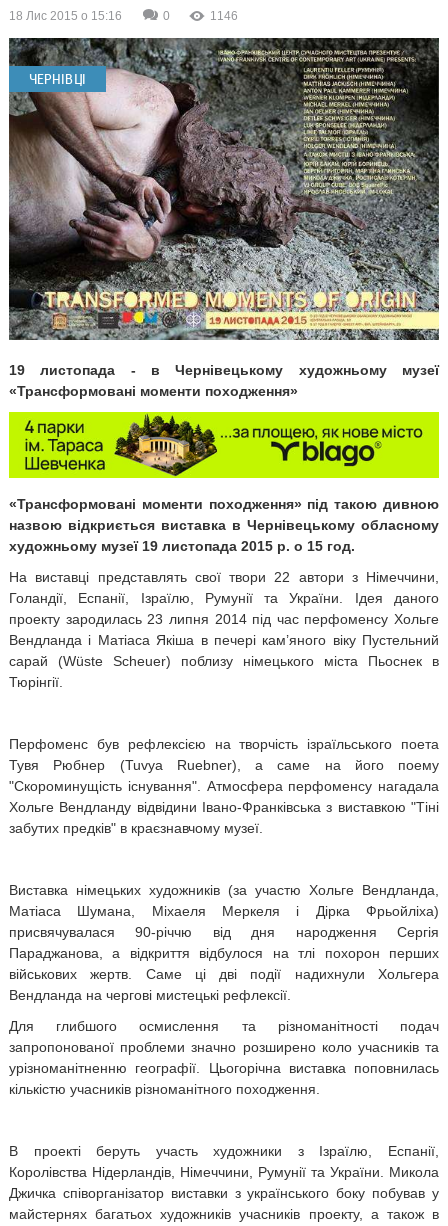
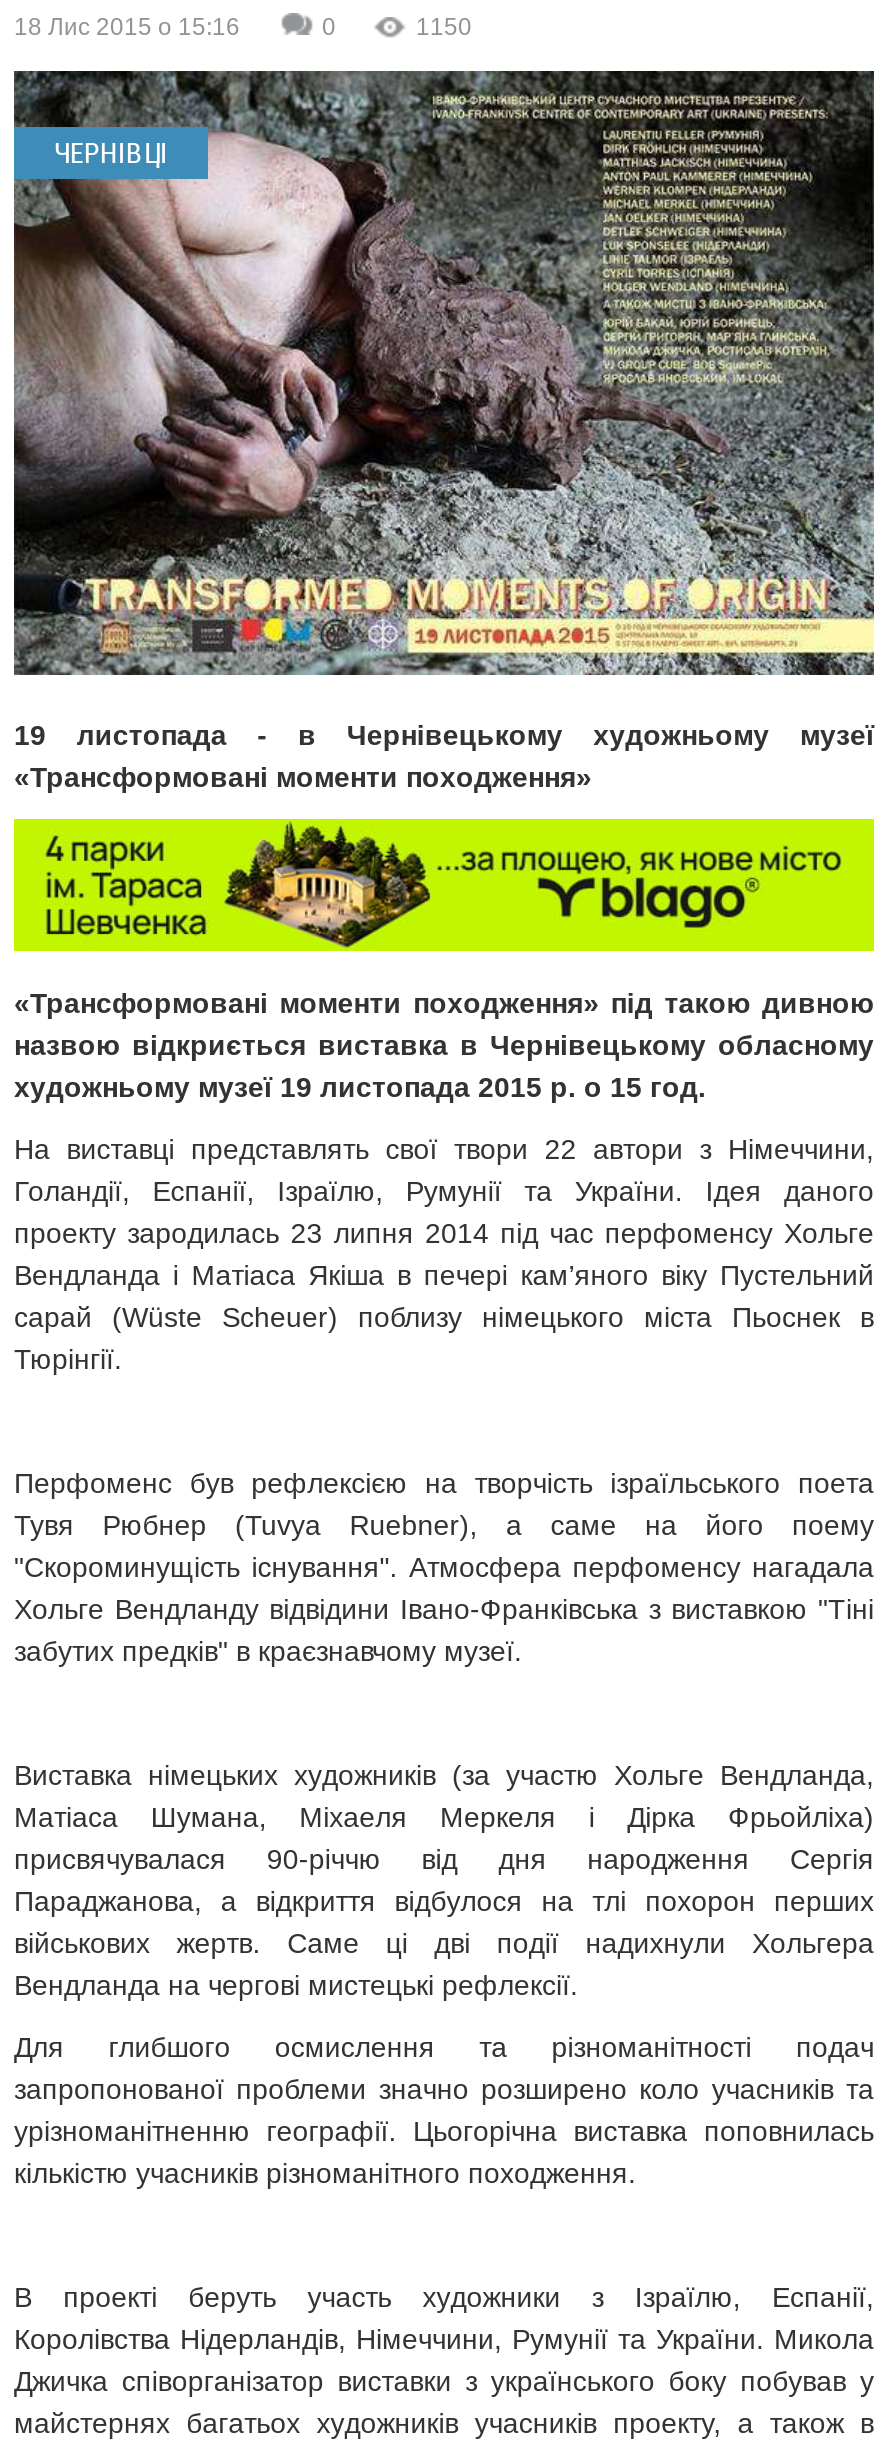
- 1146
+ 1150
